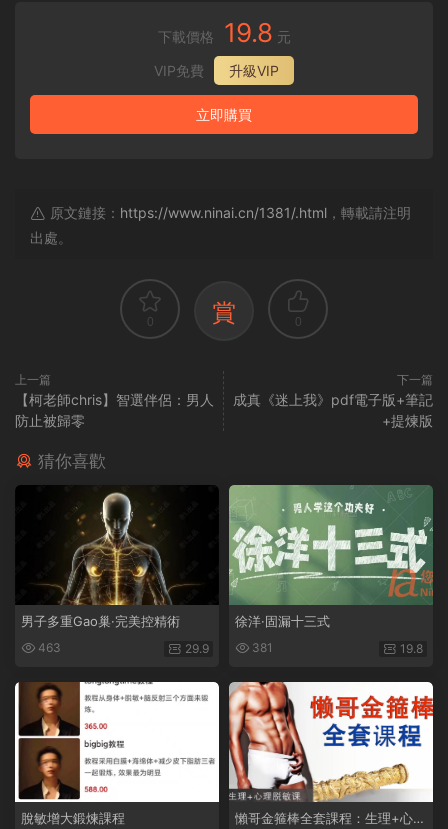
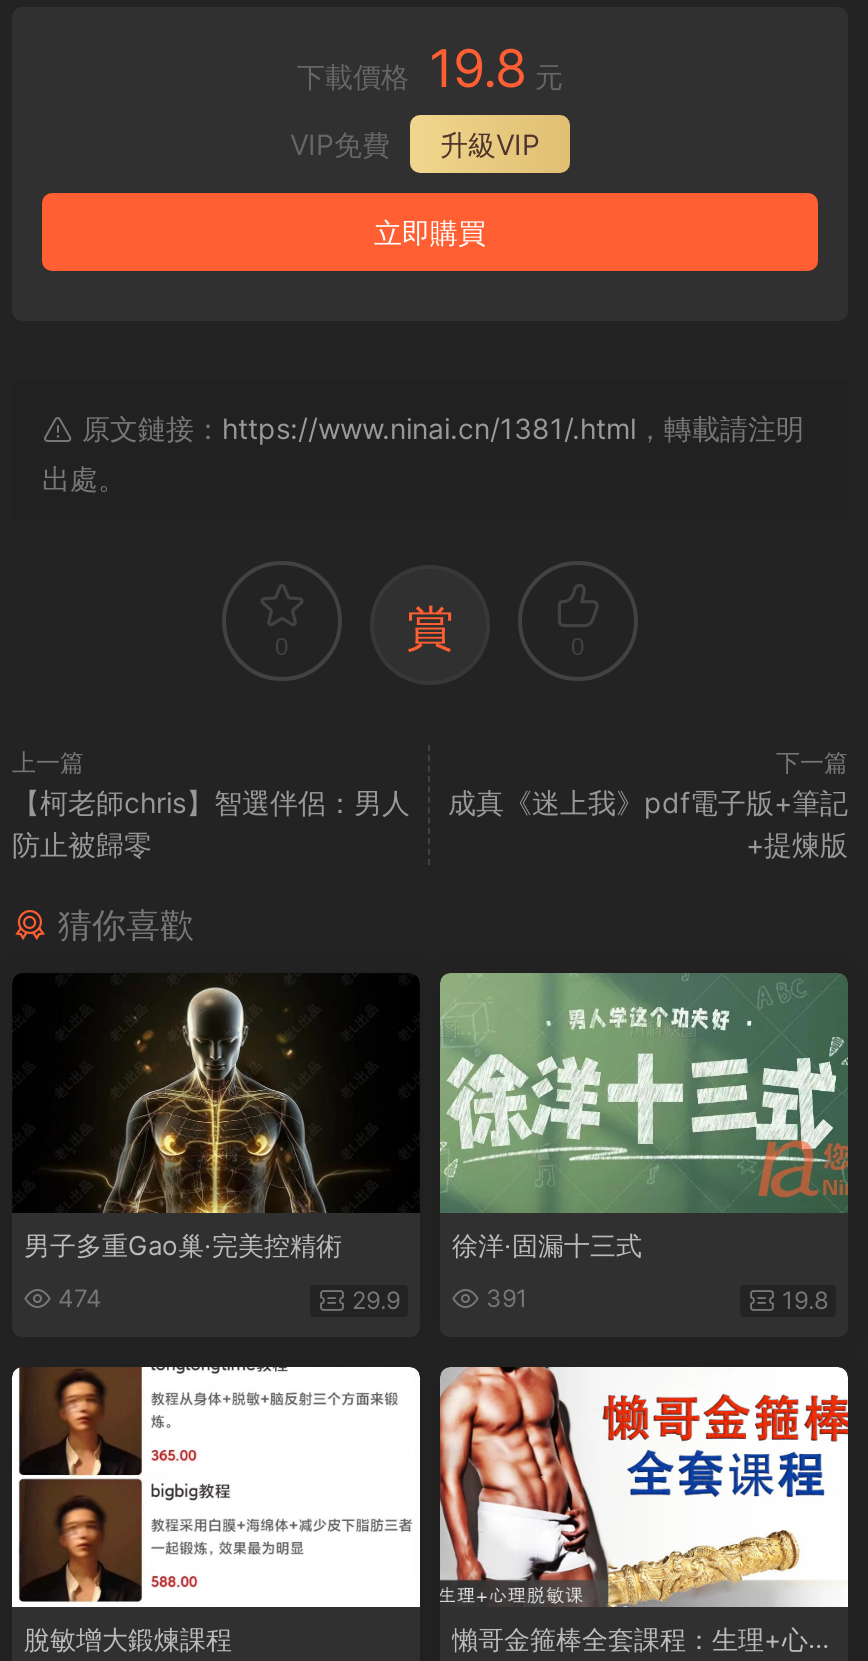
- 463
+ 474

- 381
+ 391
